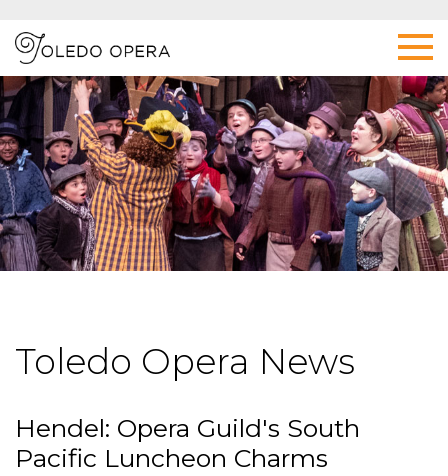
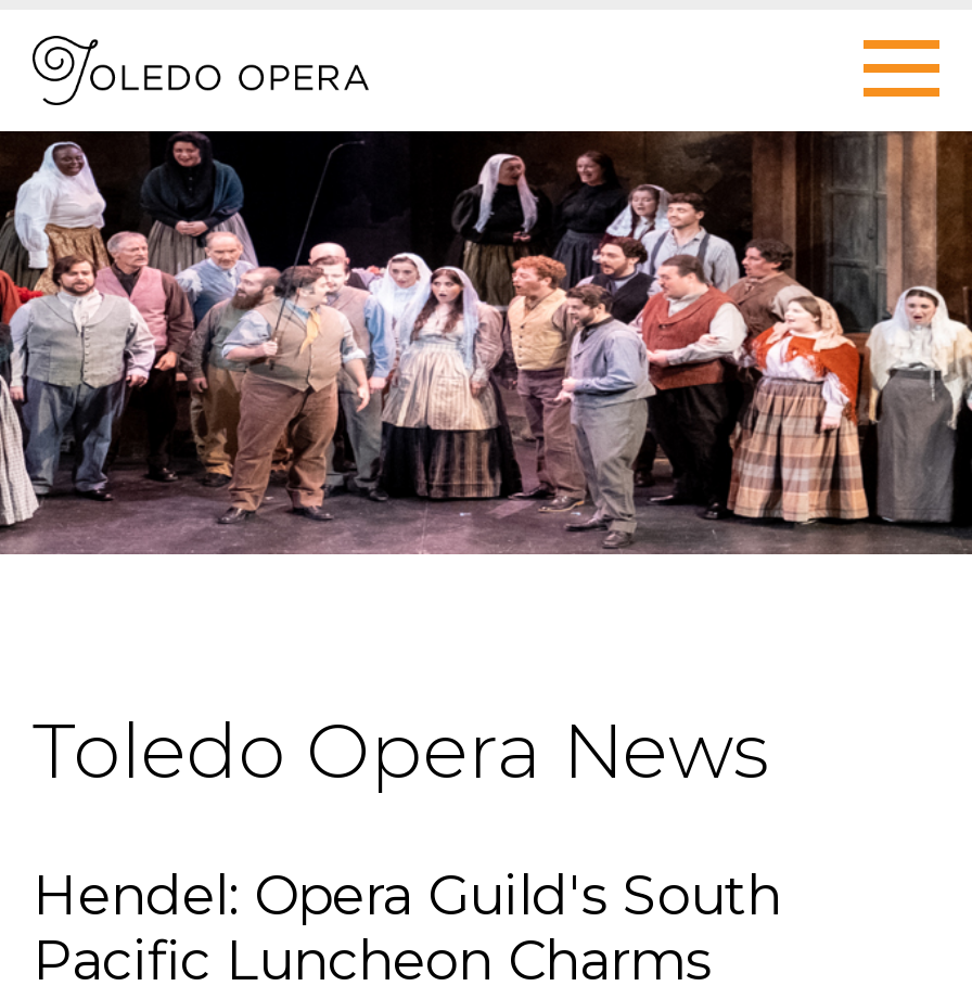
- [image]
+ [image]
